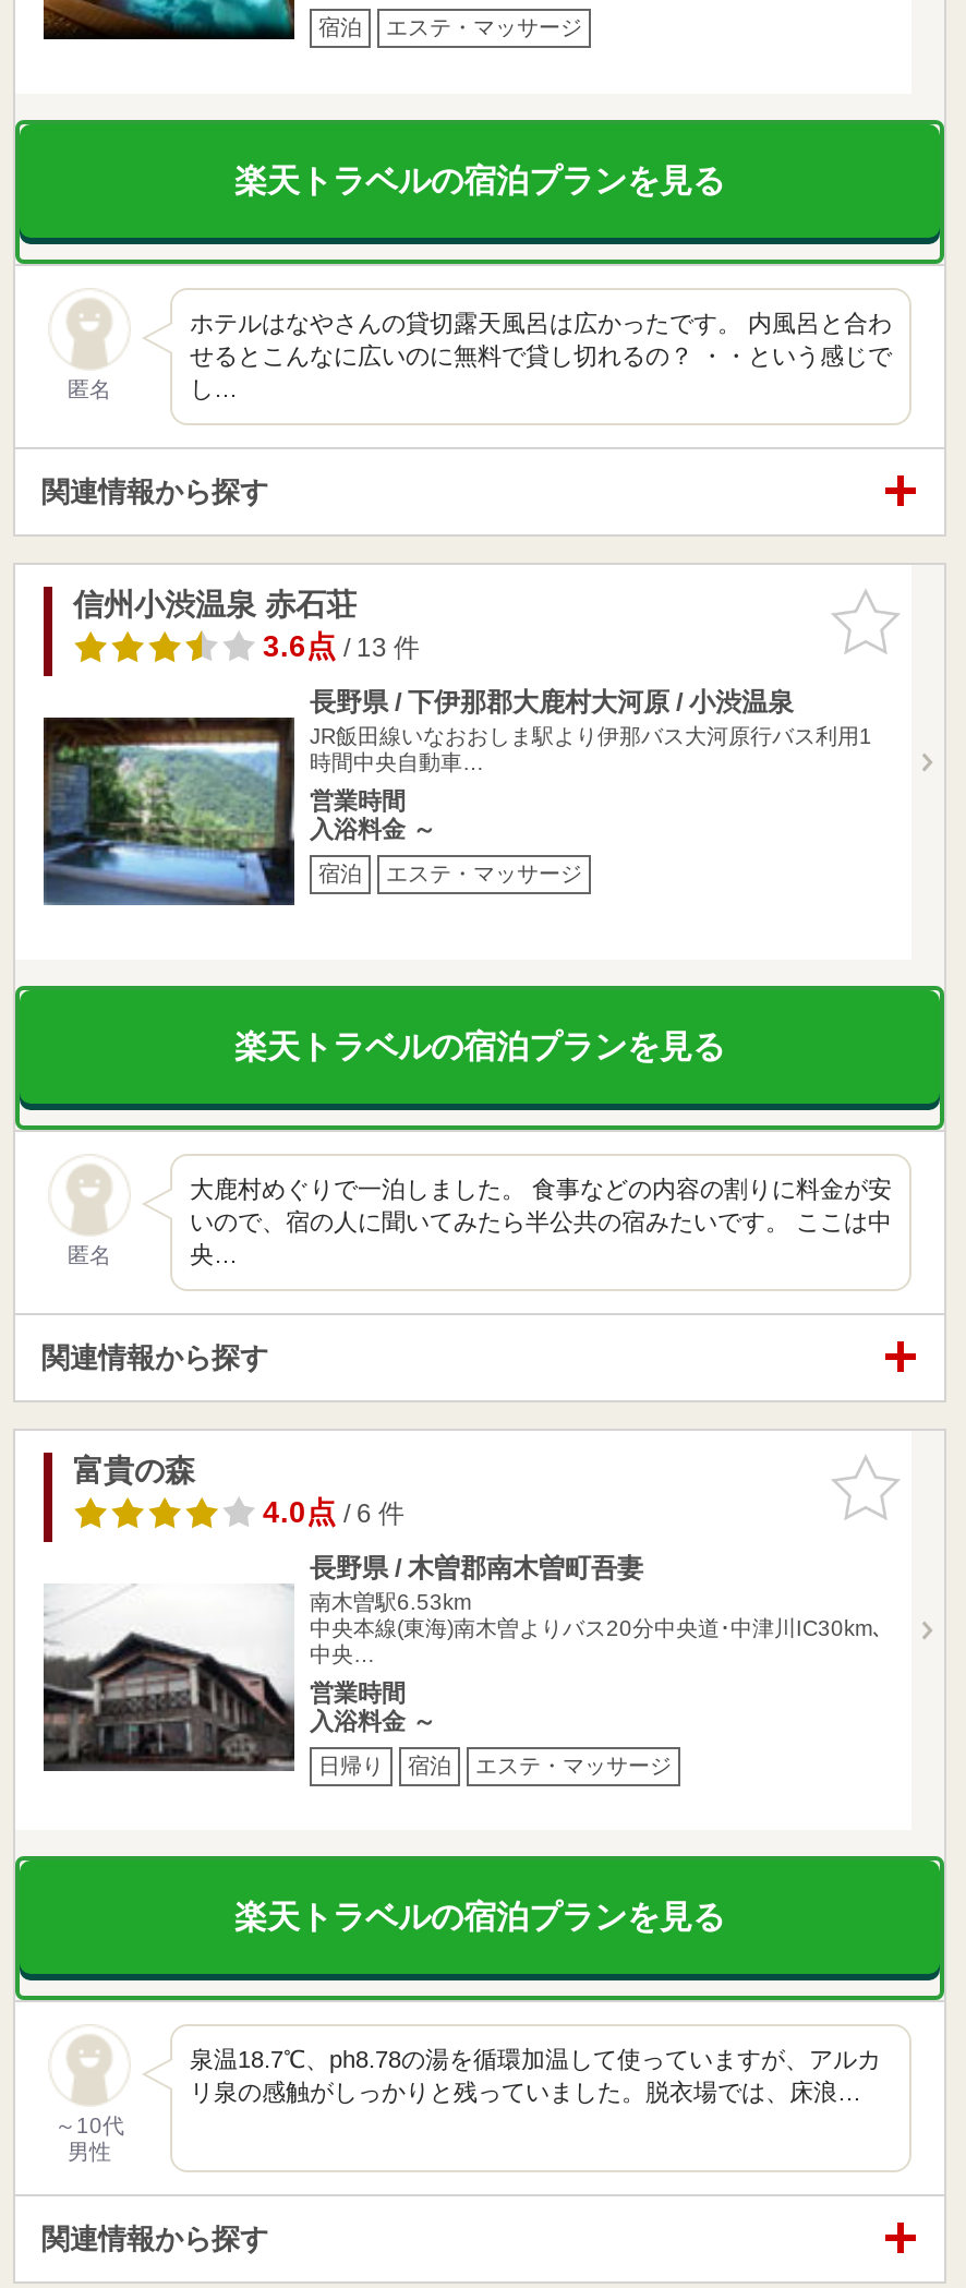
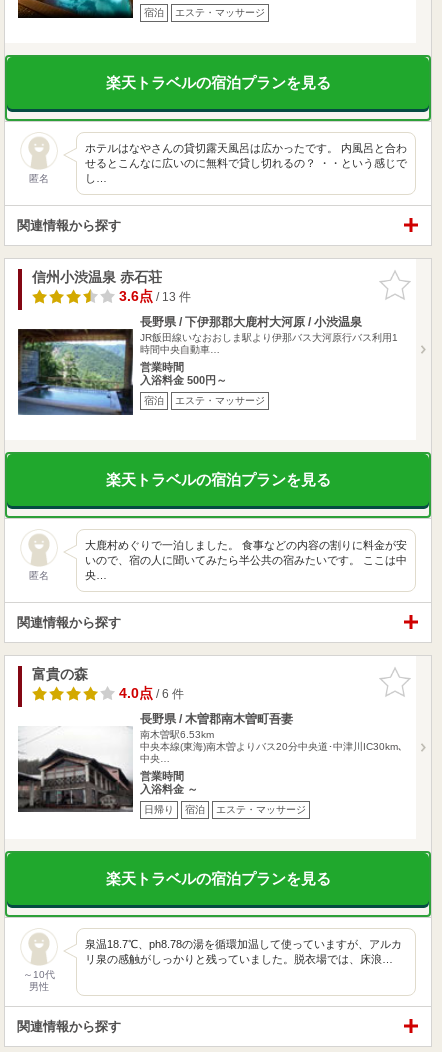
- 入浴料金 ～
+ 入浴料金 500円～
